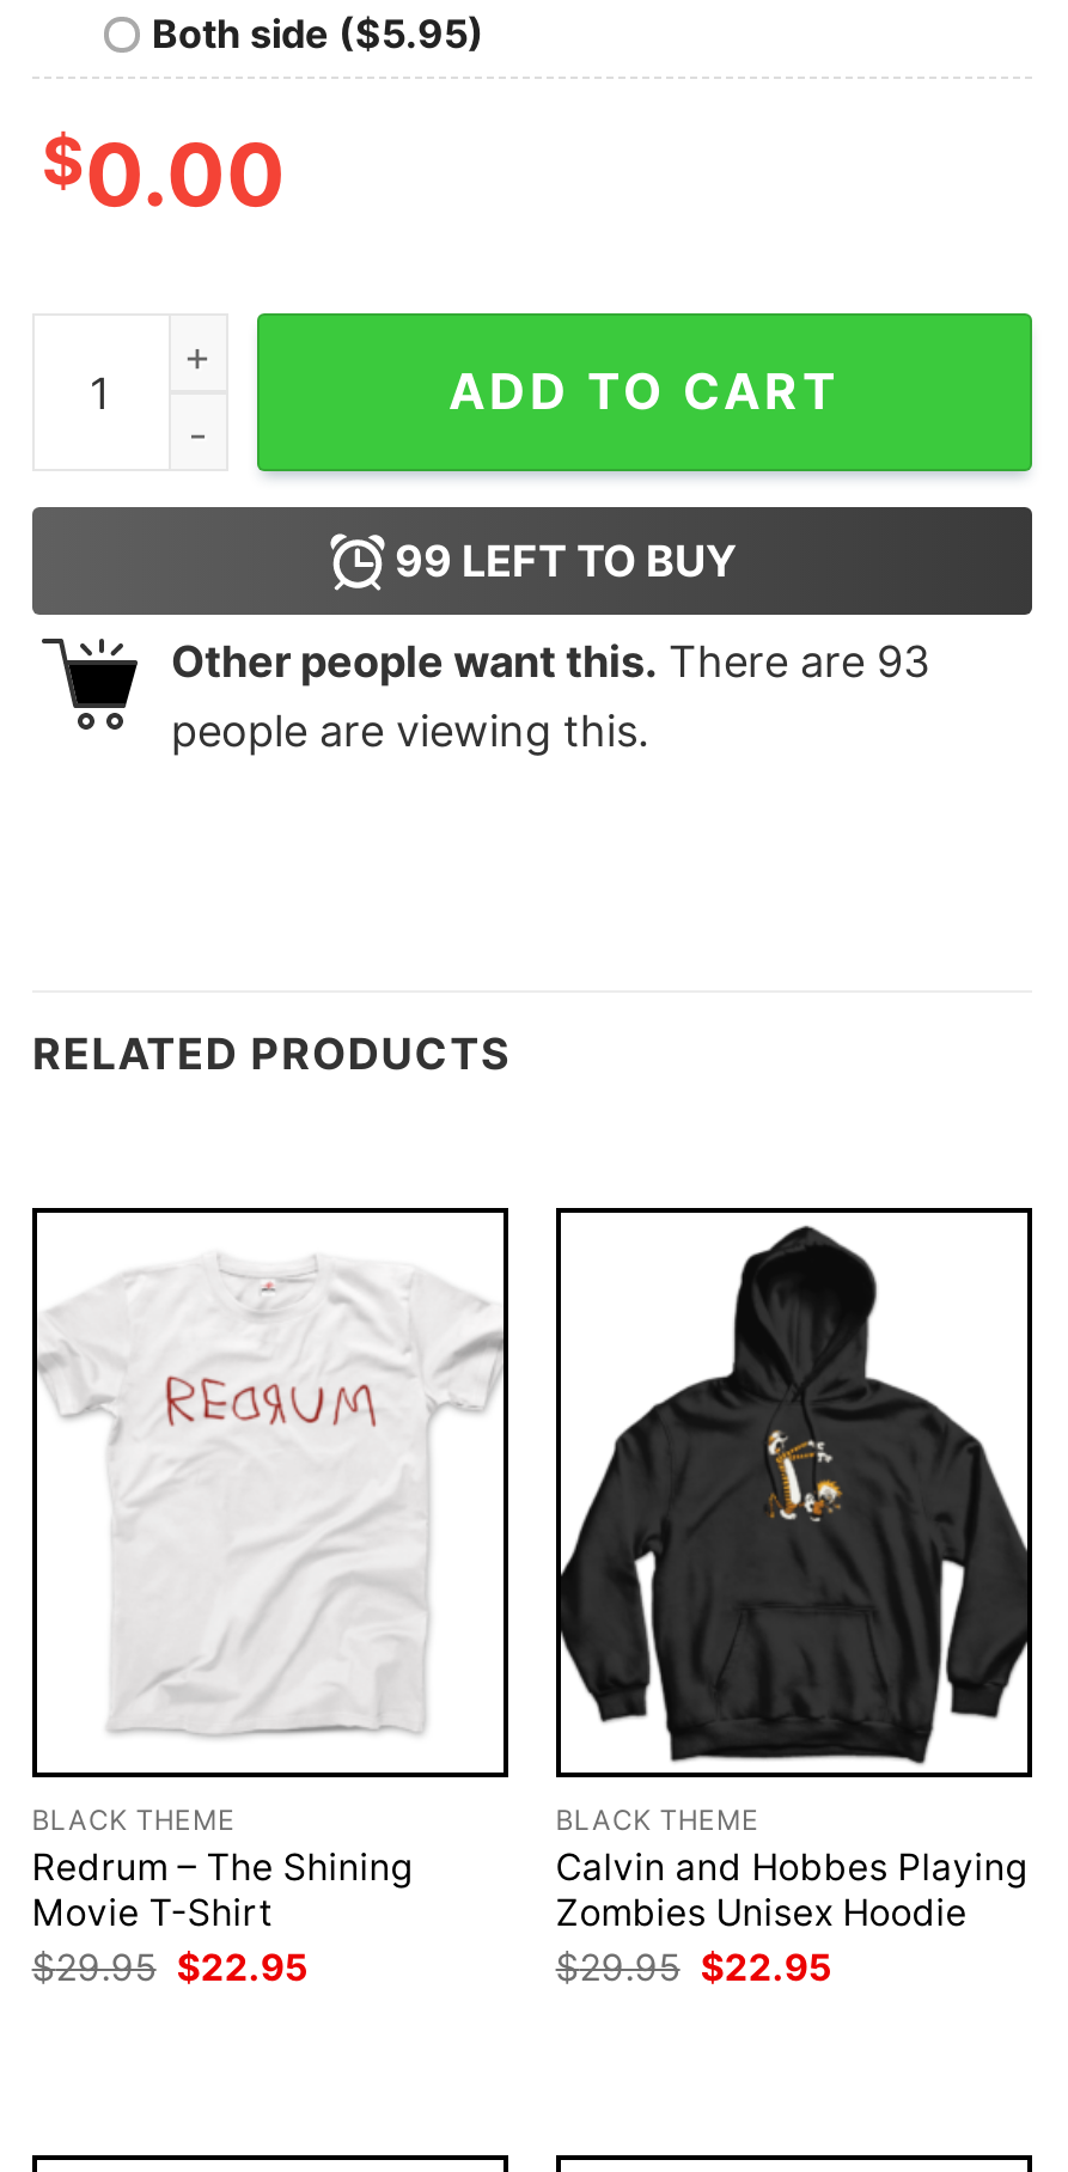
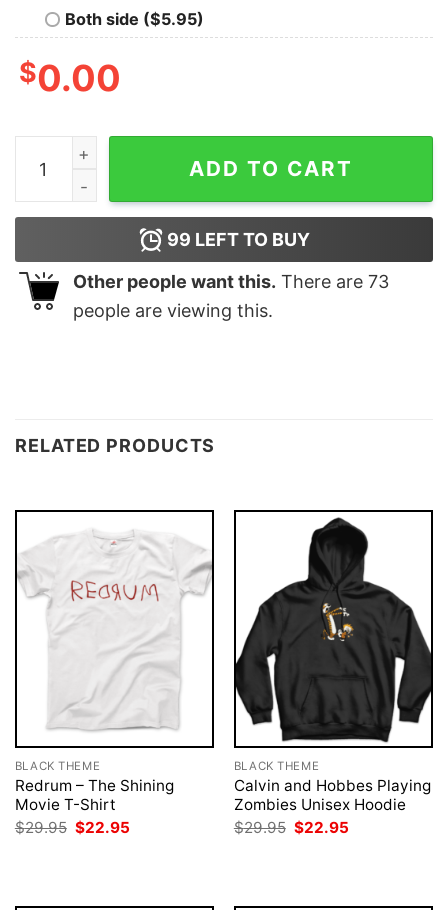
- Other people want this. There are 93
+ Other people want this. There are 73
